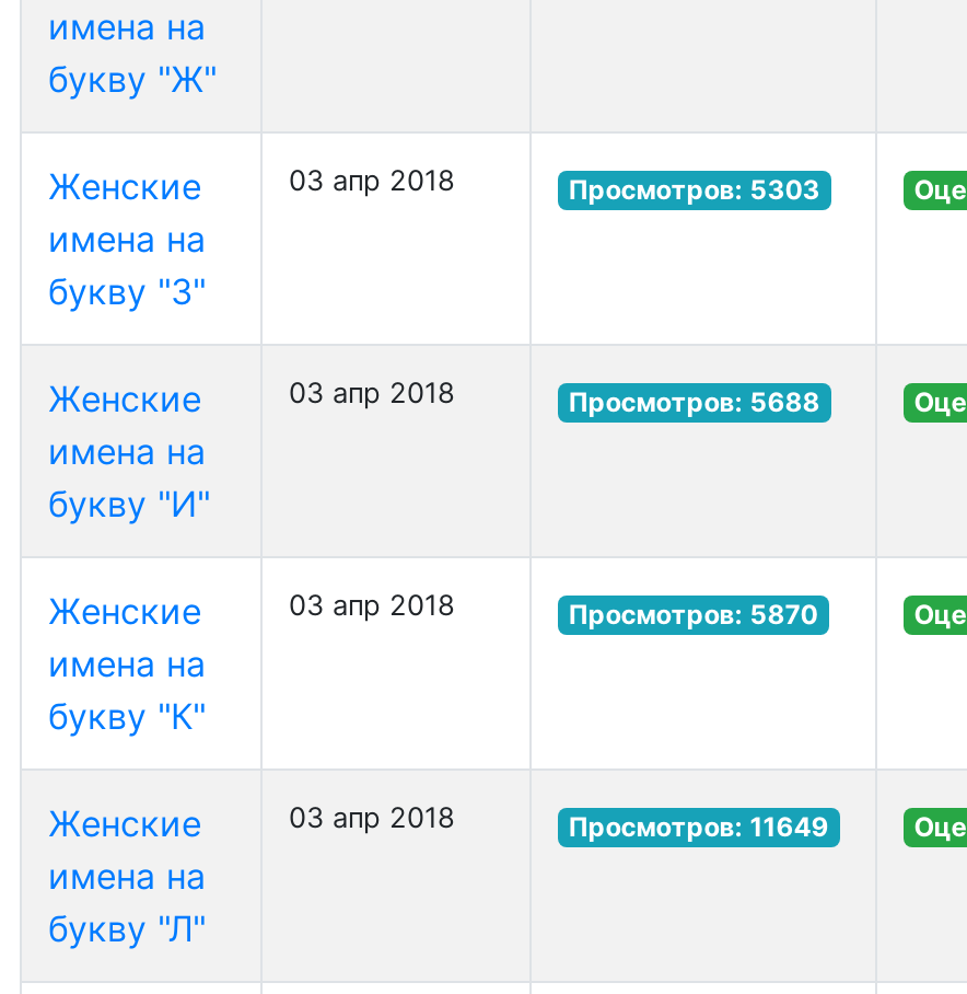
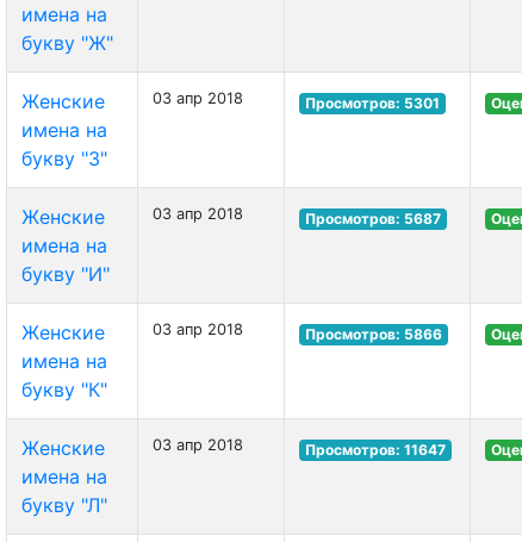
- Просмотров: 5303
+ Просмотров: 5301

- Просмотров: 5688
+ Просмотров: 5687

- Просмотров: 5870
+ Просмотров: 5866

- Просмотров: 11649
+ Просмотров: 11647
